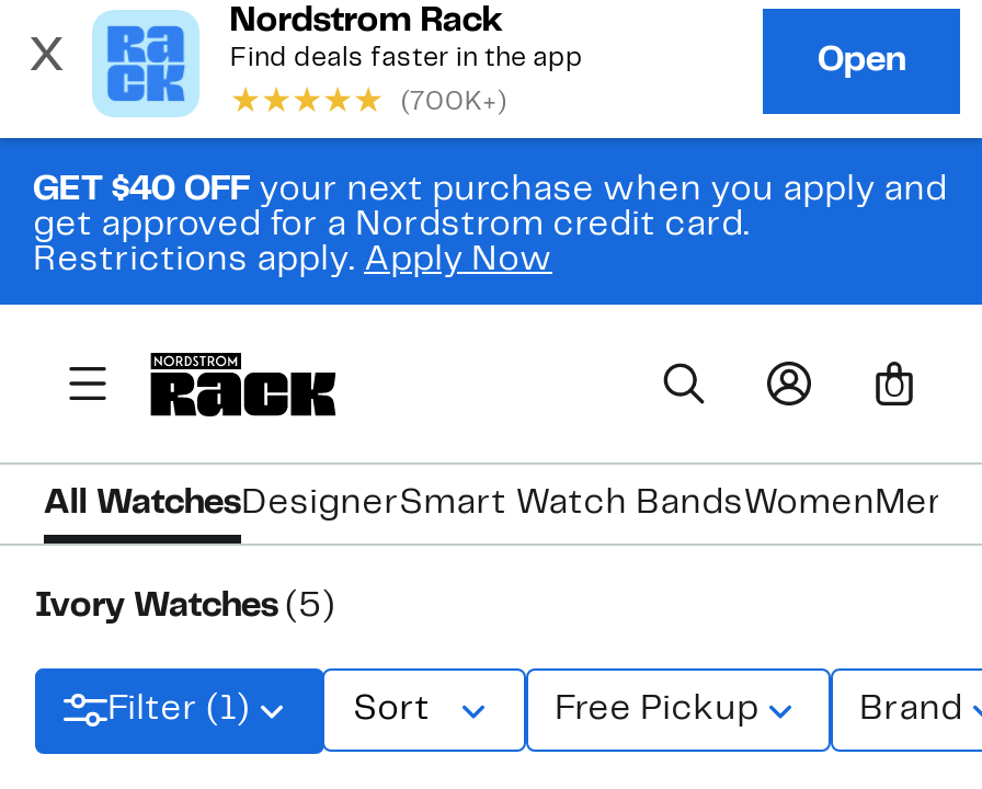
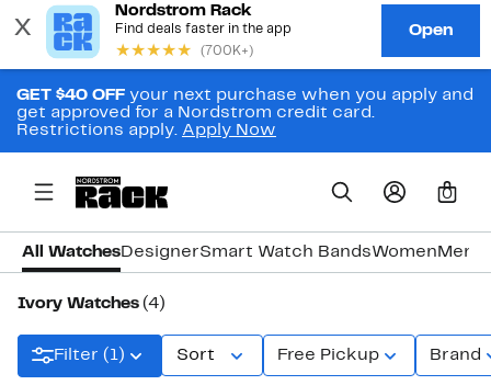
- Ivory Watches (5)
+ Ivory Watches (4)
